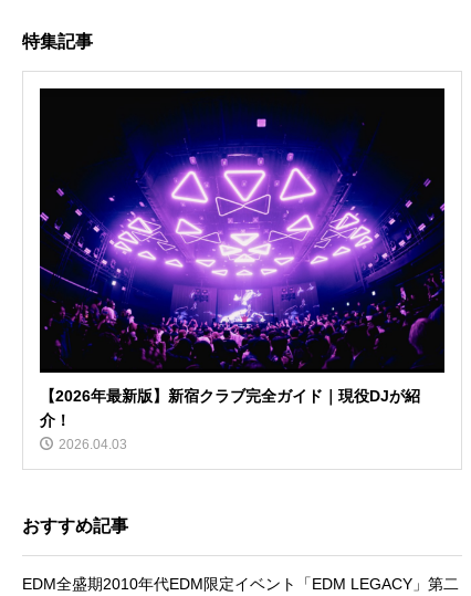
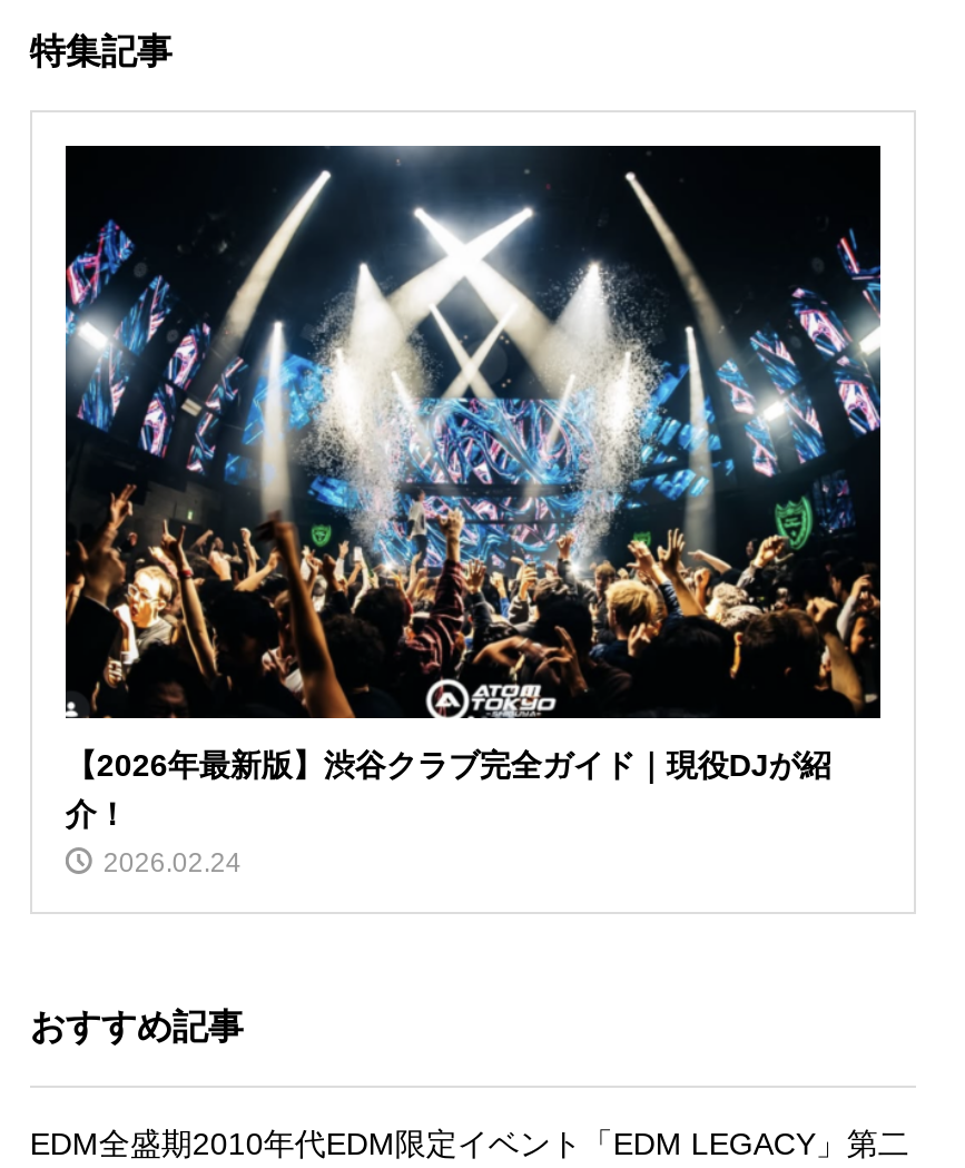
- [image]
- 【2026年最新版】新宿クラブ完全ガイド｜現役DJが紹
+ [image]
+ 【2026年最新版】渋谷クラブ完全ガイド｜現役DJが紹

- 2026.04.03
+ 2026.02.24
